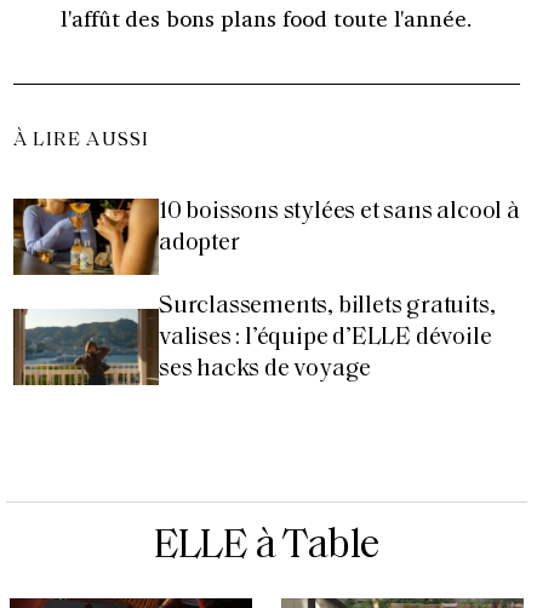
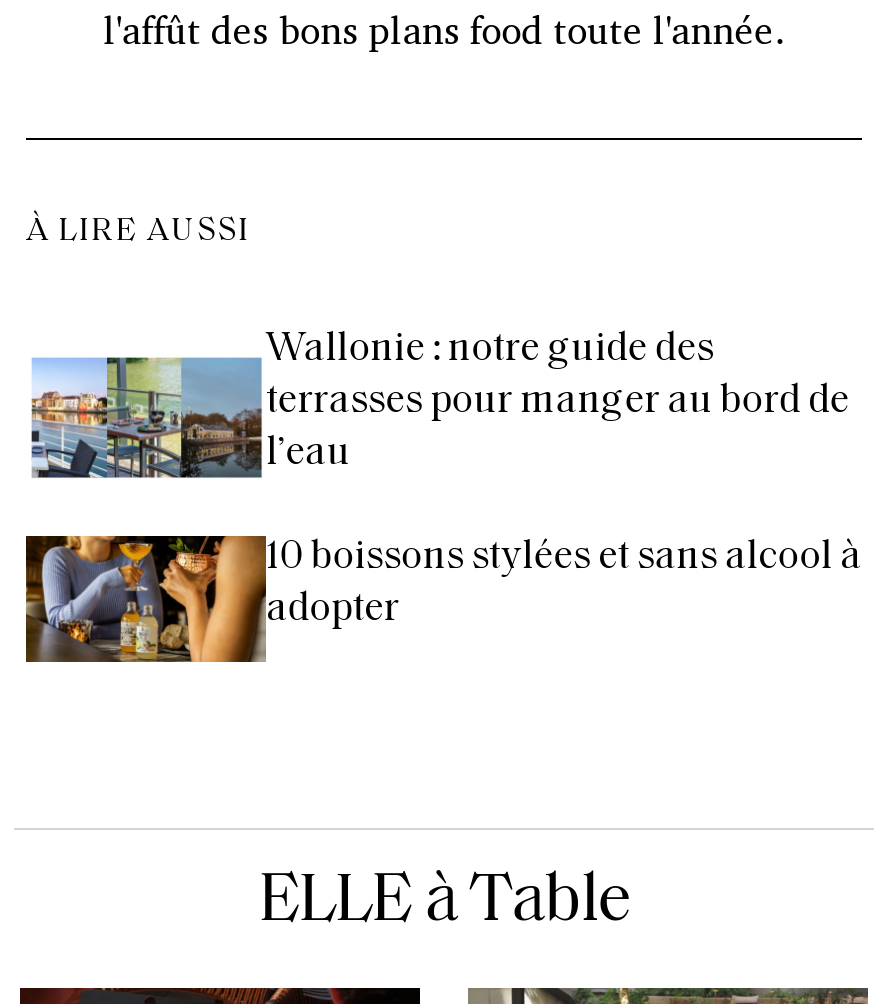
+ [image]
+ Wallonie : notre guide des
+ terrasses pour manger au bord de
+ l’eau

moved down: [image] | 10 boissons stylées et sans alcool à | adopter

- [image]
- Surclassements, billets gratuits,
- valises : l’équipe d’ELLE dévoile
- ses hacks de voyage
